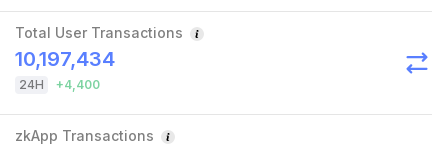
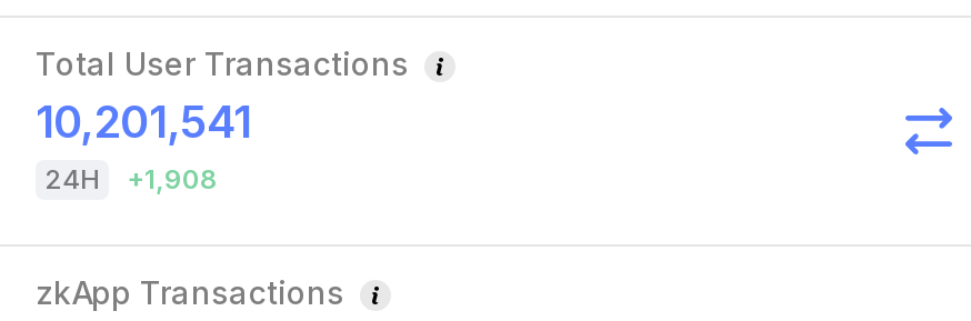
- 10,197,434
+ 10,201,541

- 24H +4,400
+ 24H +1,908
